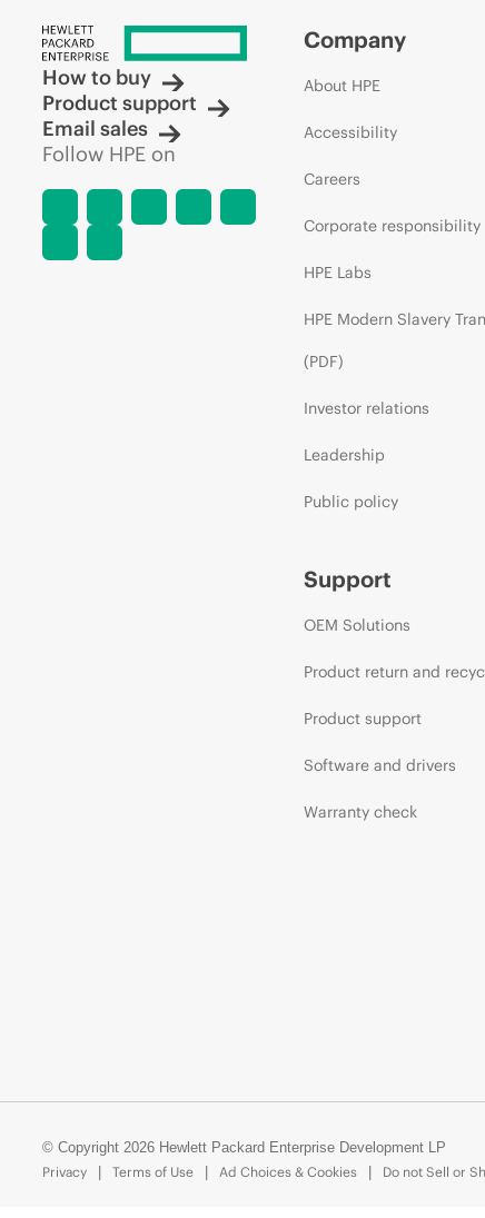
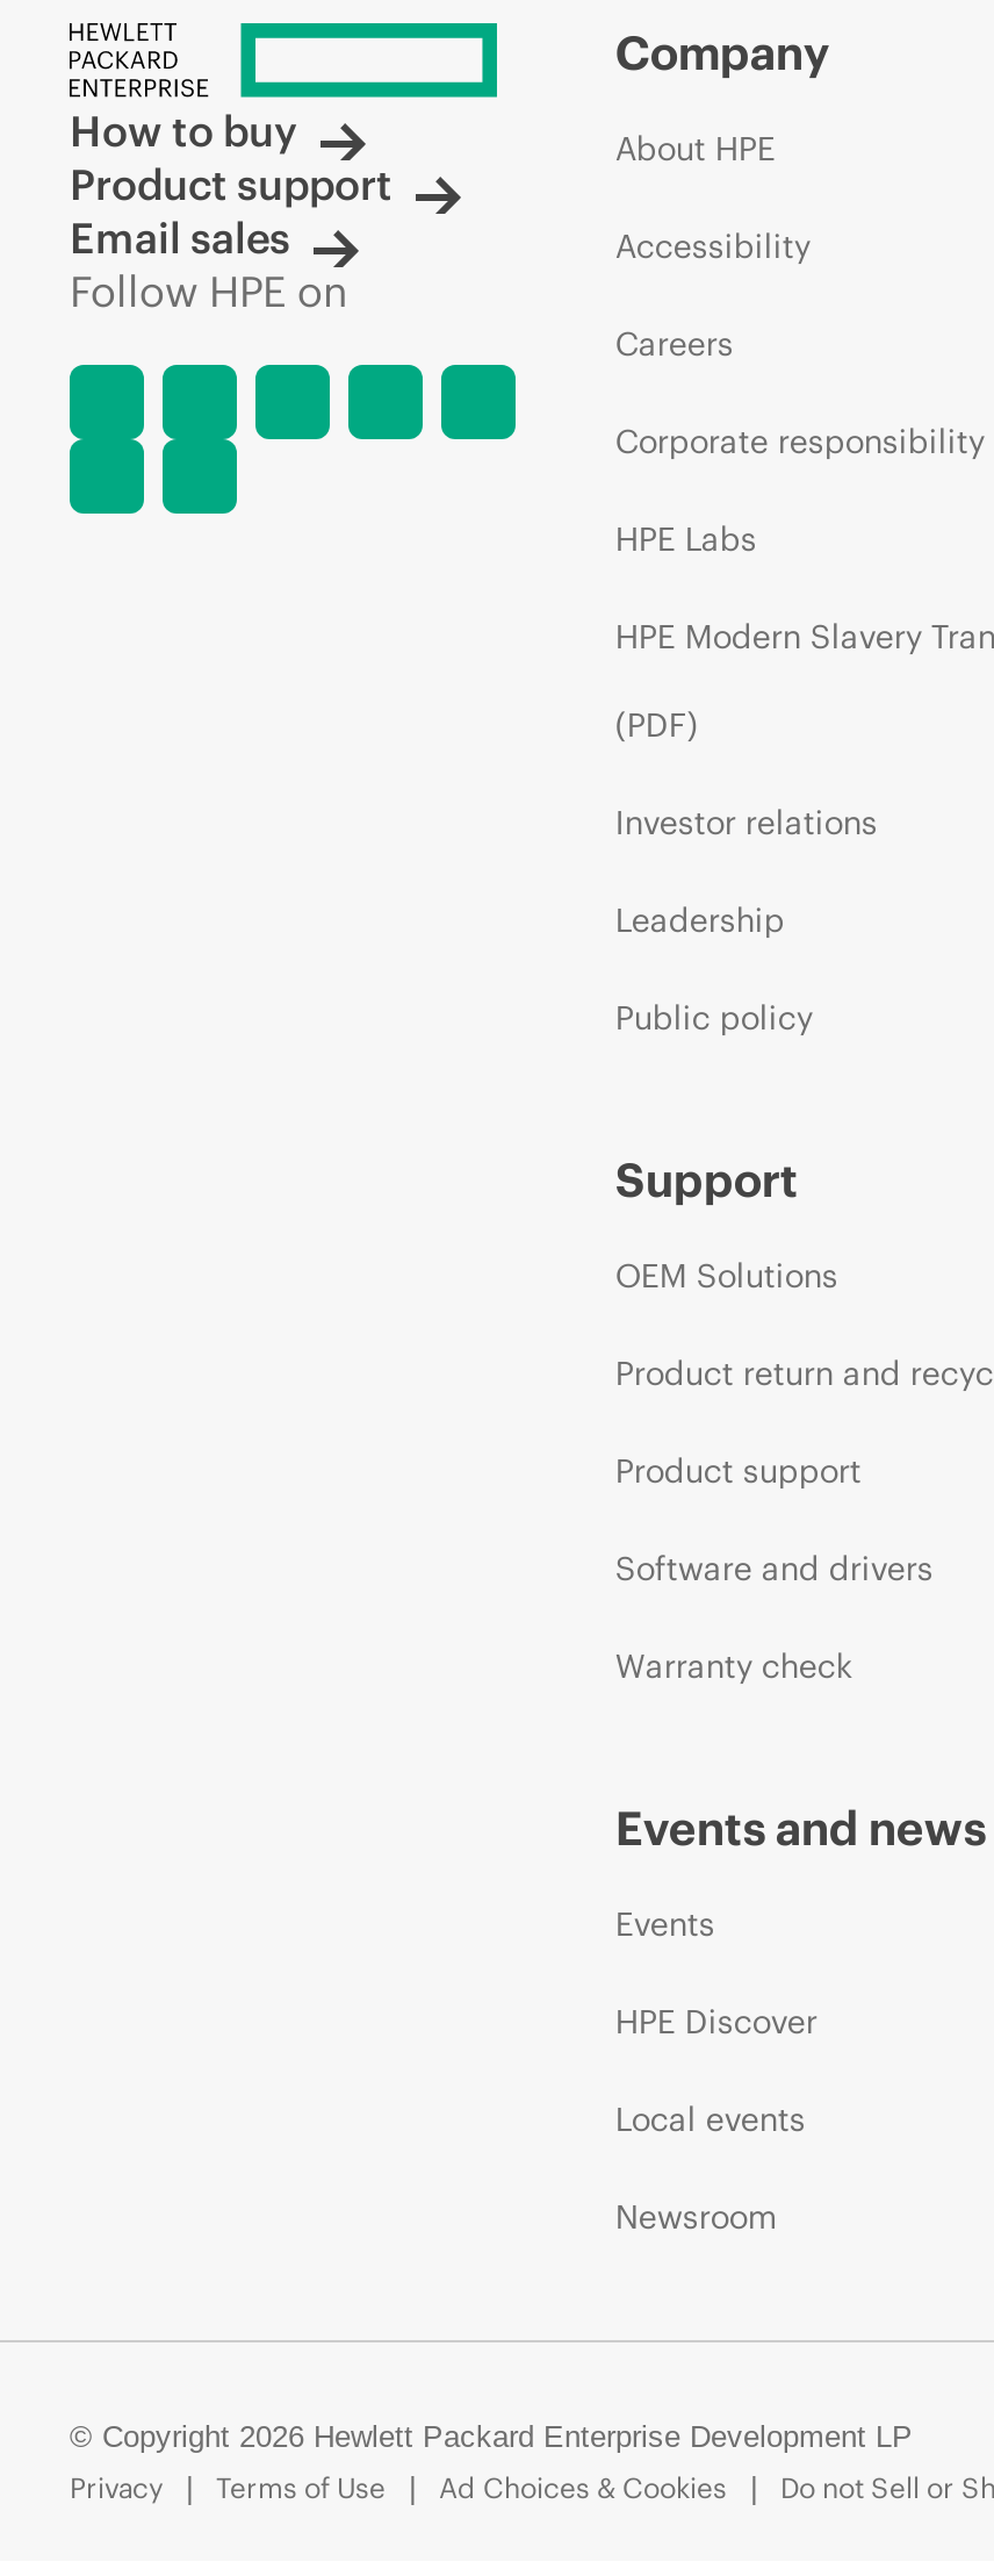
+ Events and news
+ Events
+ HPE Discover
+ Local events
+ Newsroom
